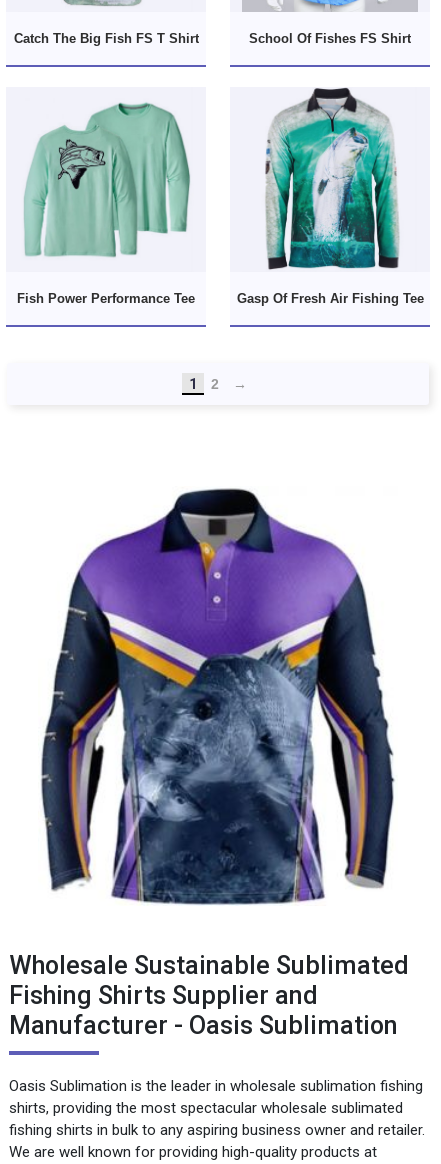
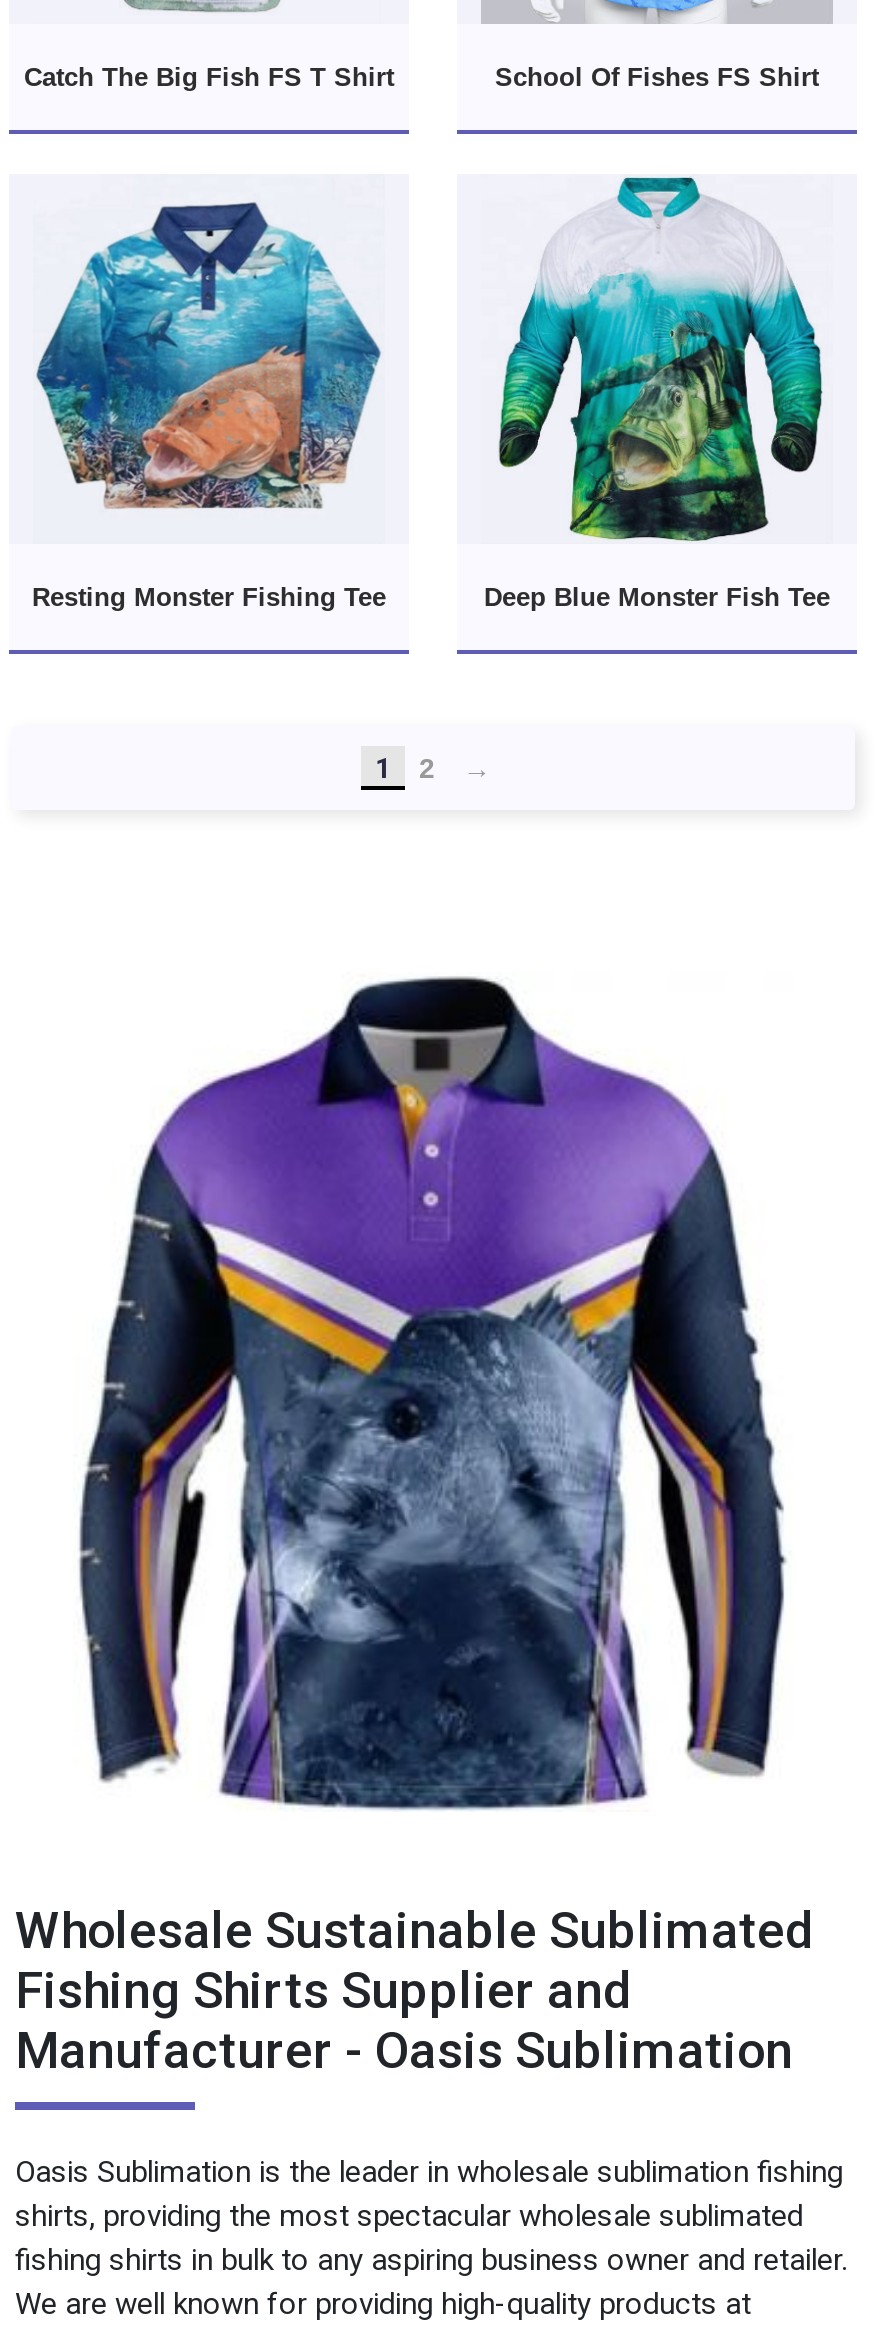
- [image]
- Fish Power Performance Tee
- Gasp Of Fresh Air Fishing Tee
+ [image]
+ Resting Monster Fishing Tee
+ Deep Blue Monster Fish Tee

- [image]
+ [image]
